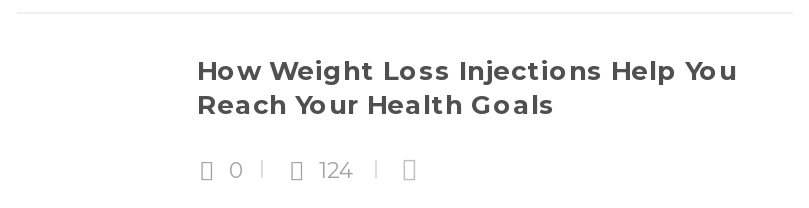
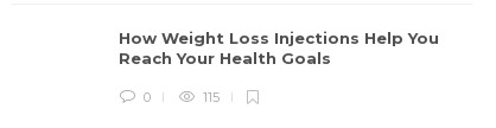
- 124
+ 115
